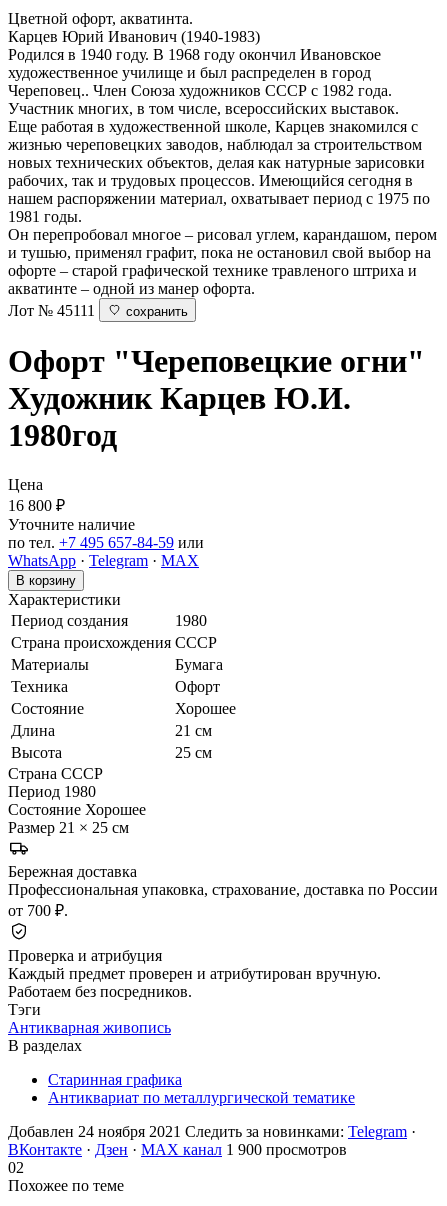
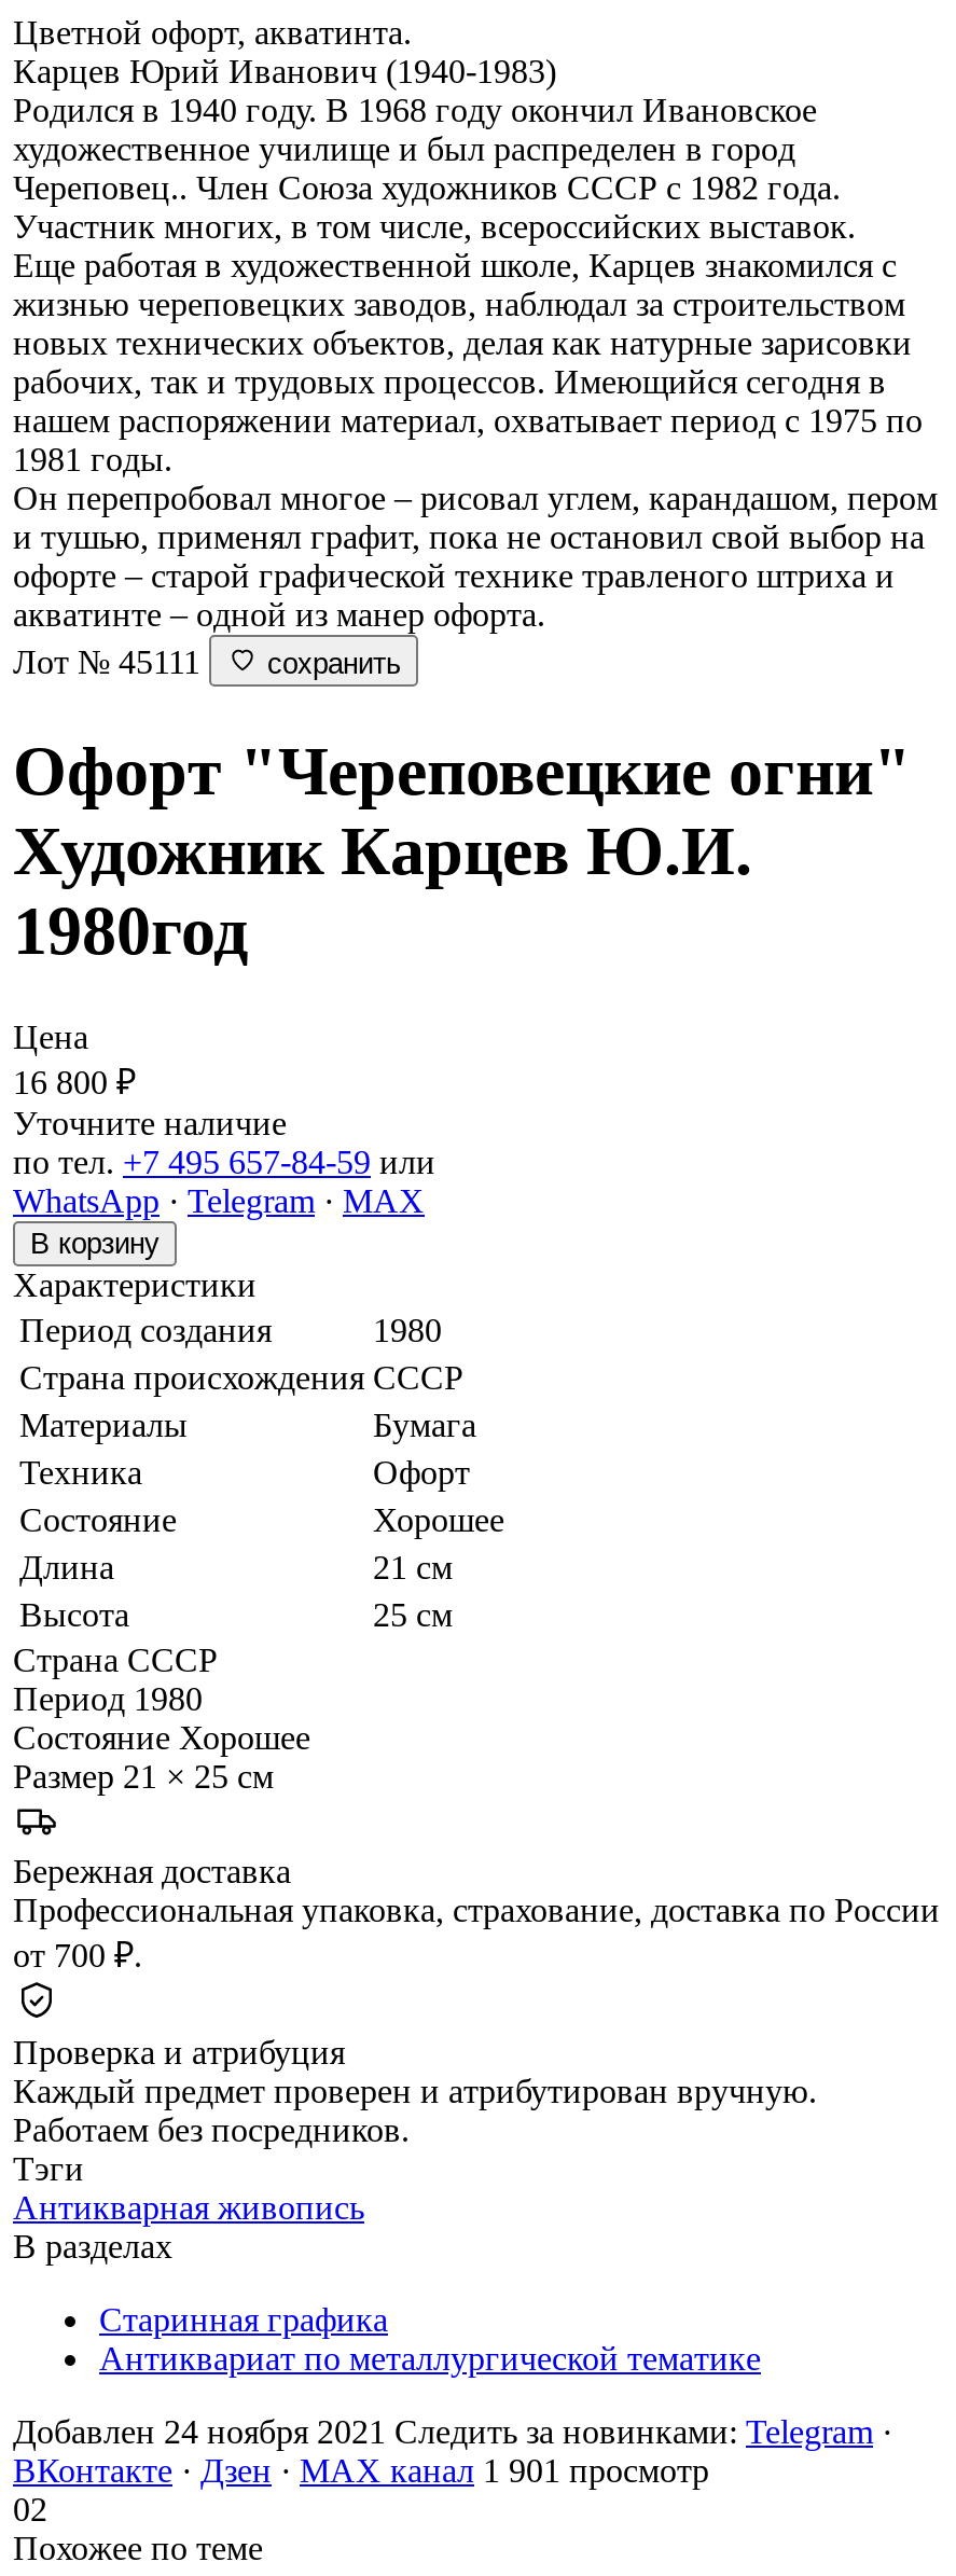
- ВКонтакте · Дзен · MAX канал 1 900 просмотров
+ ВКонтакте · Дзен · MAX канал 1 901 просмотр
